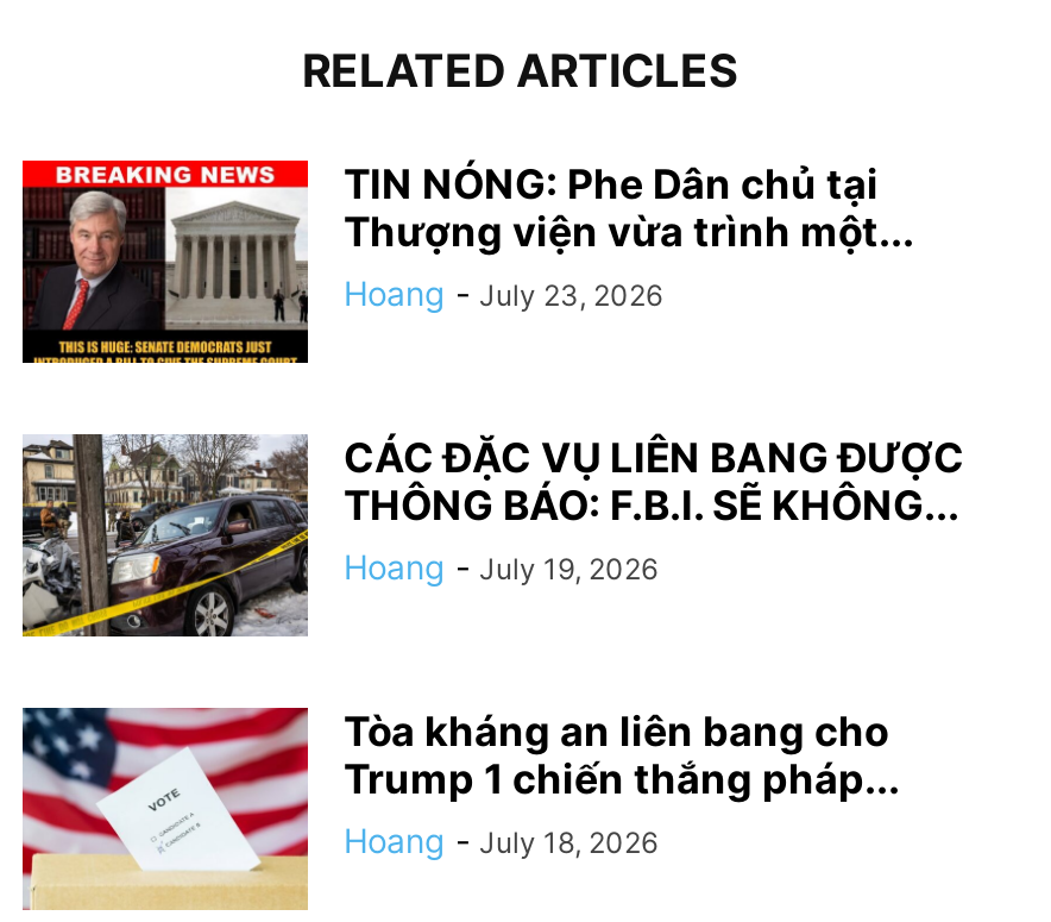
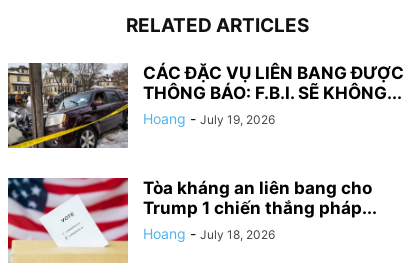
- [image]
- TIN NÓNG: Phe Dân chủ tại
- Thượng viện vừa trình một...
- Hoang - July 23, 2026
